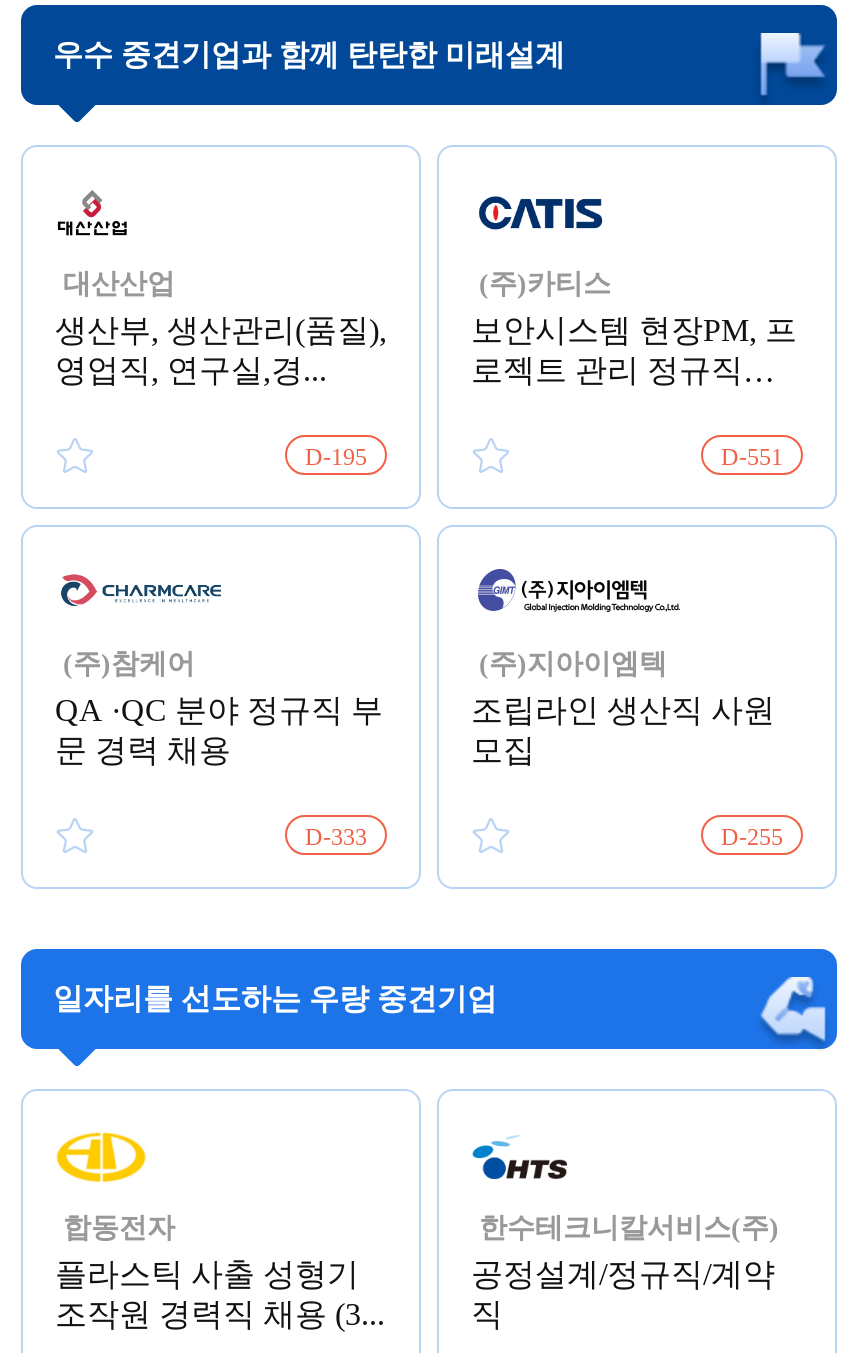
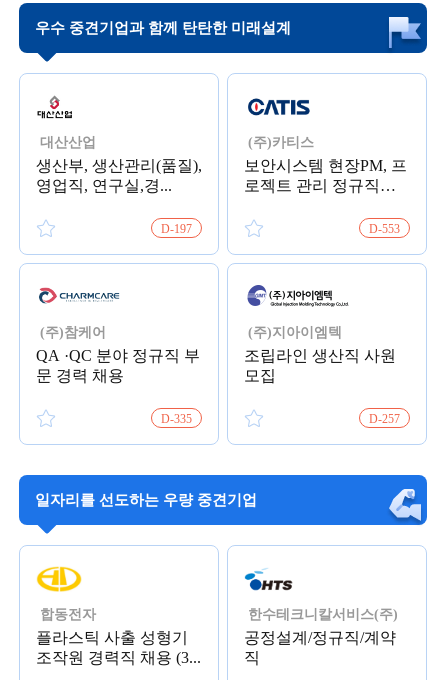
- D-195
+ D-197

- D-551
+ D-553

- D-333
+ D-335

- D-255
+ D-257
